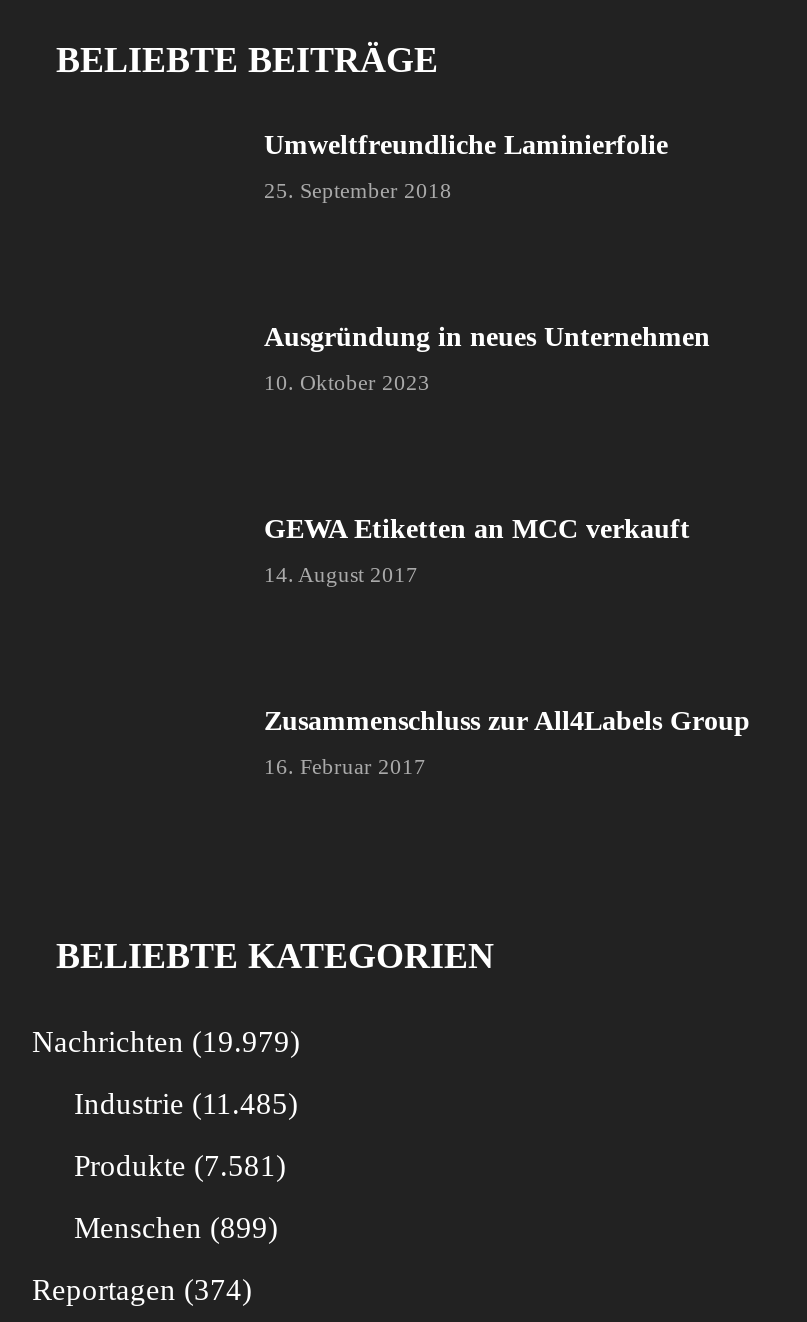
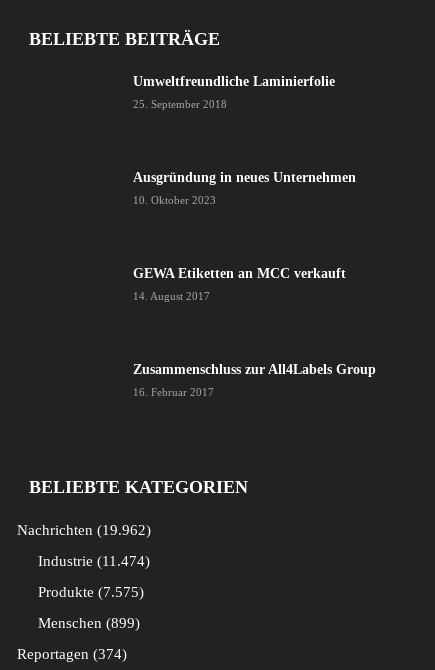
- Nachrichten 19.979
+ Nachrichten 19.962

- Industrie 11.485
+ Industrie 11.474

- Produkte 7.581
+ Produkte 7.575
